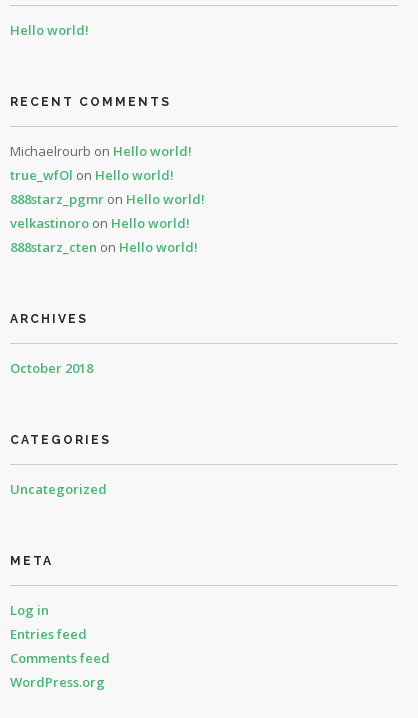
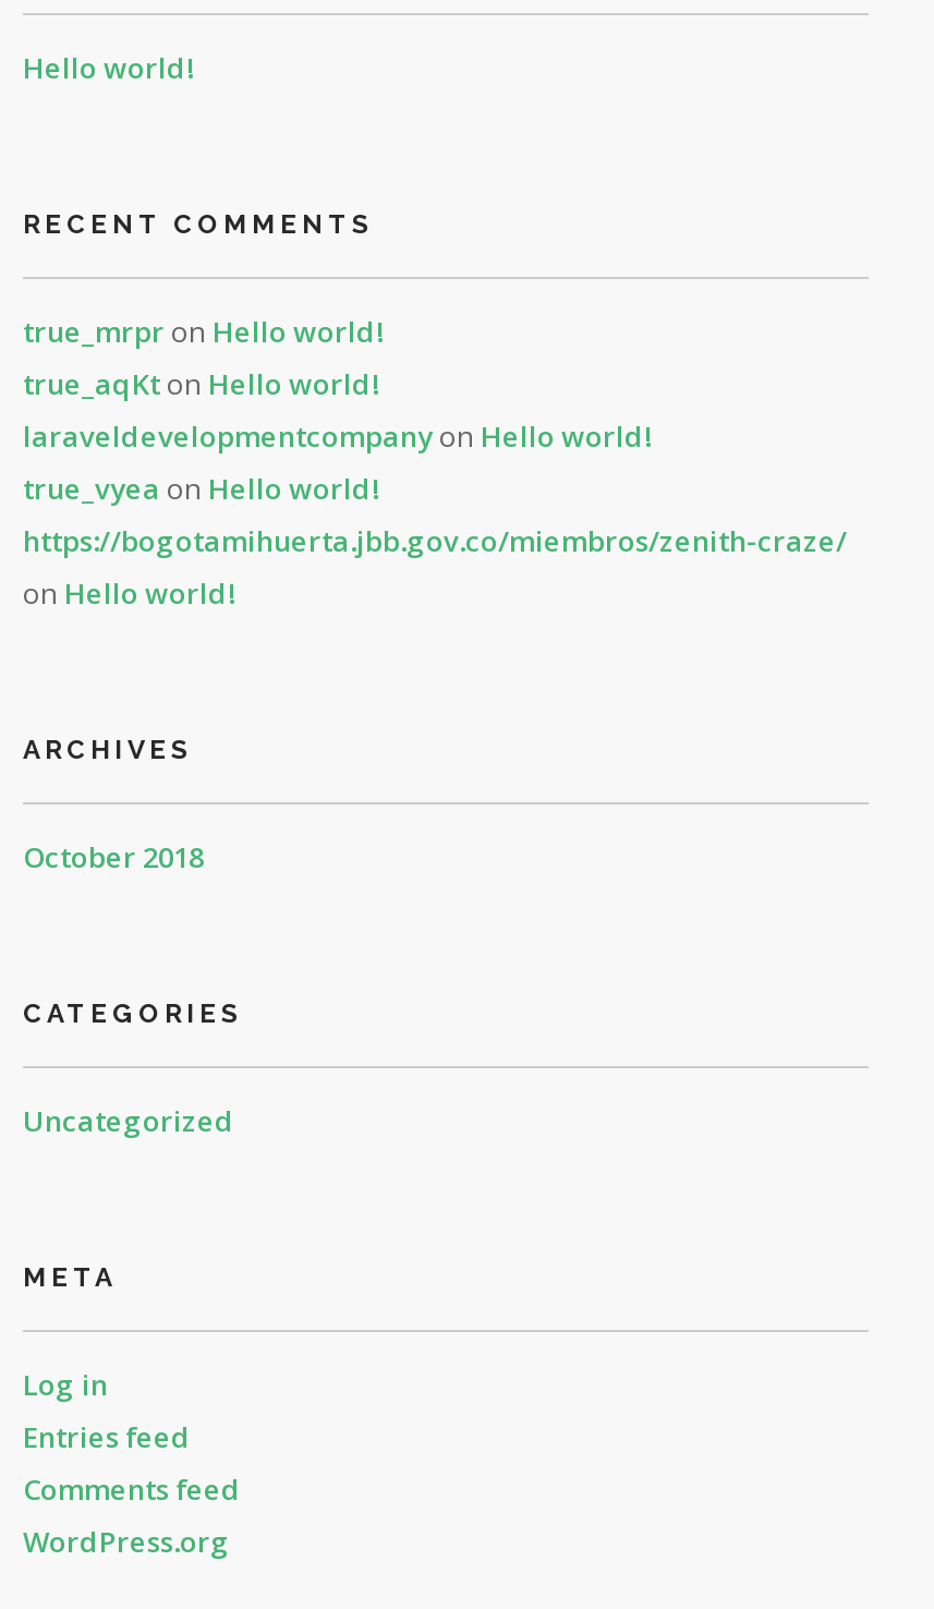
- Michaelrourb on Hello world!
- true_wfOl on Hello world!
- 888starz_pgmr on Hello world!
- velkastinoro on Hello world!
- 888starz_cten on Hello world!
+ true_mrpr on Hello world!
+ true_aqKt on Hello world!
+ laraveldevelopmentcompany on Hello world!
+ true_vyea on Hello world!
+ https://bogotamihuerta.jbb.gov.co/miembros/zenith-craze/
+ on Hello world!
